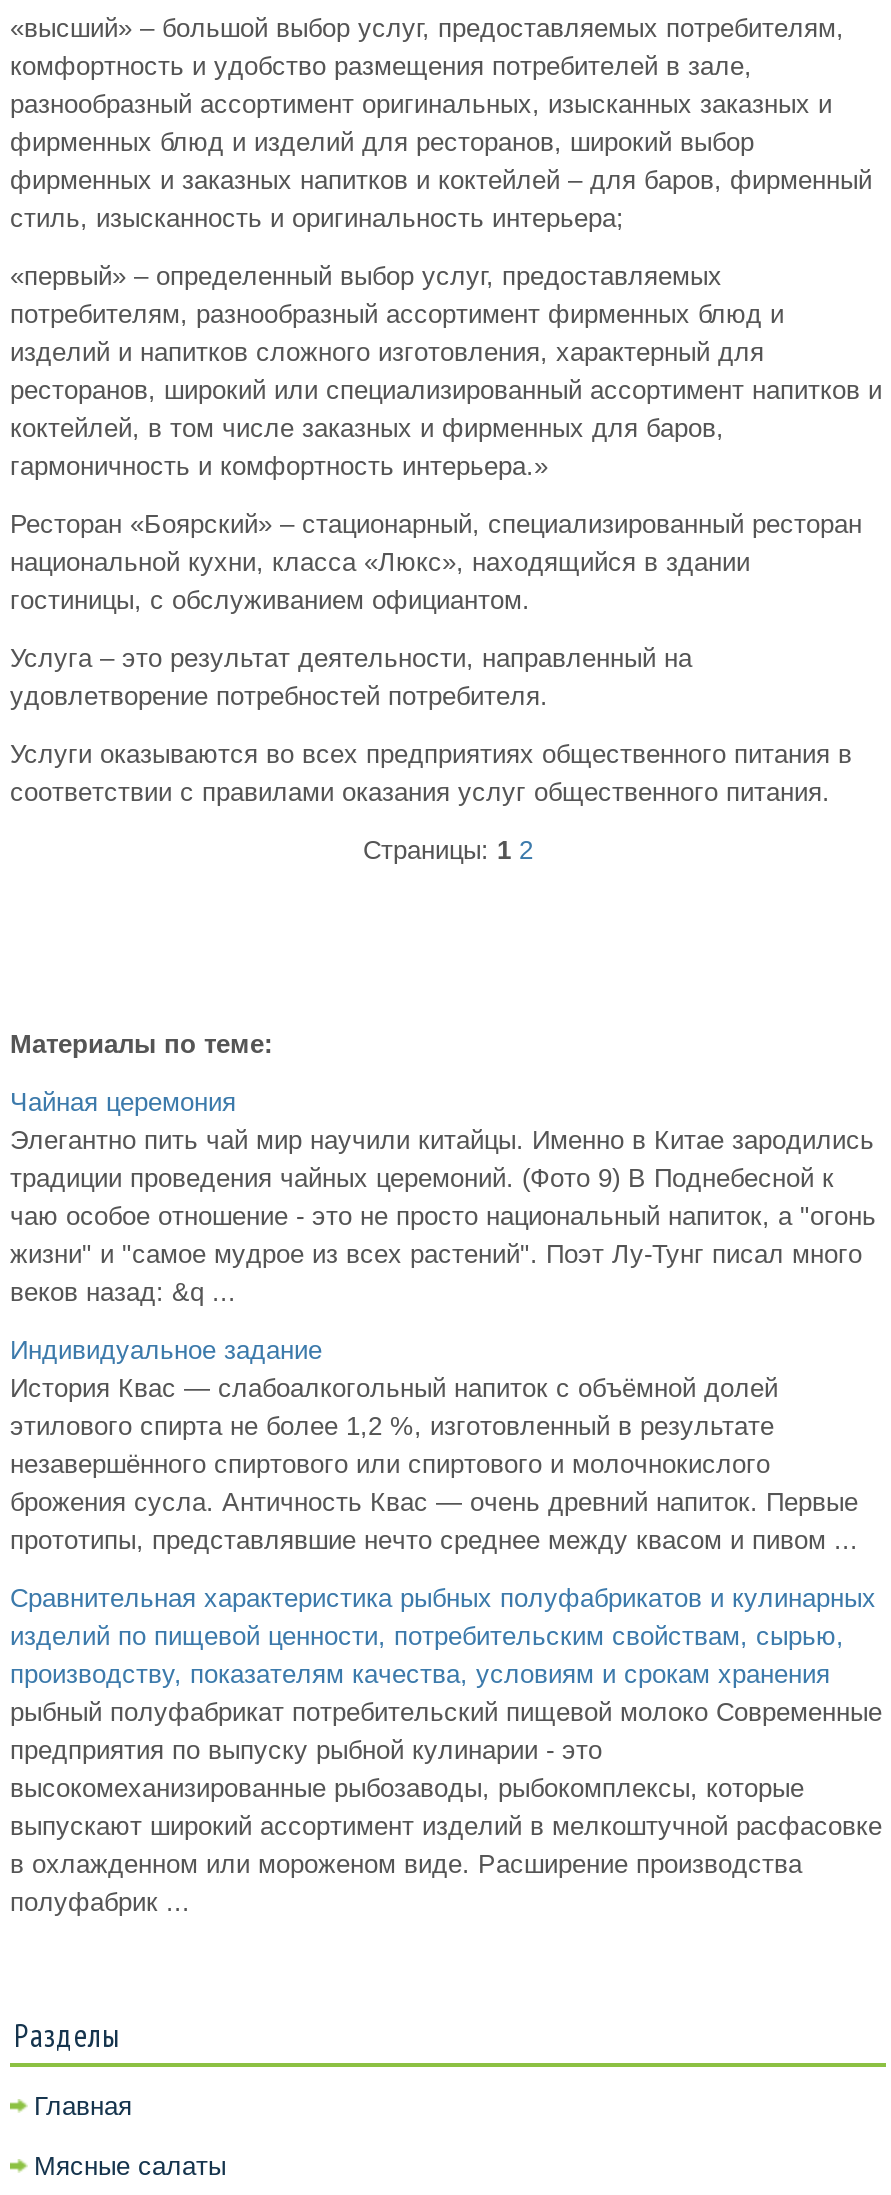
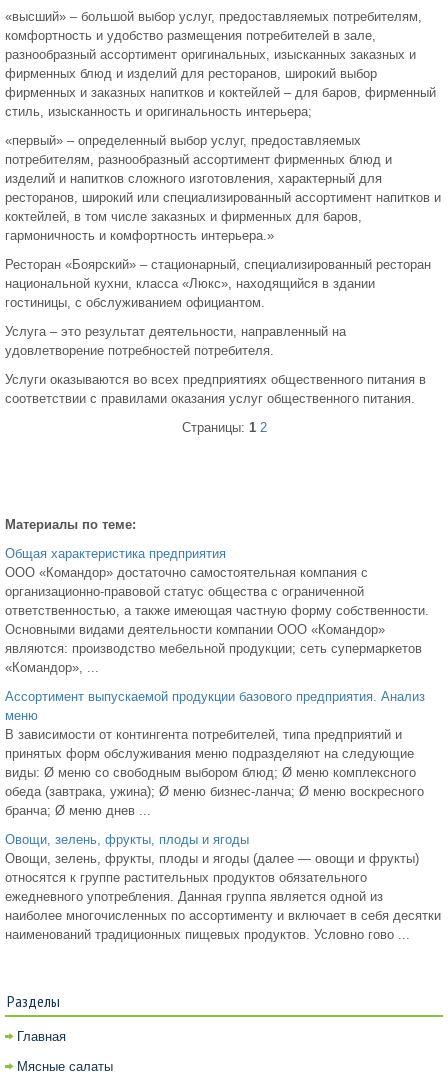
- Чайная церемония
- Элегантно пить чай мир научили китайцы. Именно в Китае зародились
- традиции проведения чайных церемоний. (Фото 9) В Поднебесной к
- чаю особое отношение - это не просто национальный напиток, а "огонь
- жизни" и "самое мудрое из всех растений". Поэт Лу-Тунг писал много
- веков назад: &q ...
+ Общая характеристика предприятия
+ ООО «Командор» достаточно самостоятельная компания с
+ организационно-правовой статус общества с ограниченной
+ ответственностью, а также имеющая частную форму собственности.
+ Основными видами деятельности компании ООО «Командор»
+ являются: производство мебельной продукции; сеть супермаркетов
+ «Командор», ...

- Индивидуальное задание
- История Квас — слабоалкогольный напиток с объёмной долей
- этилового спирта не более 1,2 %, изготовленный в результате
- незавершённого спиртового или спиртового и молочнокислого
- брожения сусла. Античность Квас — очень древний напиток. Первые
- прототипы, представлявшие нечто среднее между квасом и пивом ...
+ Ассортимент выпускаемой продукции базового предприятия. Анализ
+ меню
+ В зависимости от контингента потребителей, типа предприятий и
+ принятых форм обслуживания меню подразделяют на следующие
+ виды: Ø меню со свободным выбором блюд; Ø меню комплексного
+ обеда (завтрака, ужина); Ø меню бизнес-ланча; Ø меню воскресного
+ бранча; Ø меню днев ...

- Сравнительная характеристика рыбных полуфабрикатов и кулинарных
- изделий по пищевой ценности, потребительским свойствам, сырью,
- производству, показателям качества, условиям и срокам хранения
- рыбный полуфабрикат потребительский пищевой молоко Современные
- предприятия по выпуску рыбной кулинарии - это
- высокомеханизированные рыбозаводы, рыбокомплексы, которые
- выпускают широкий ассортимент изделий в мелкоштучной расфасовке
- в охлажденном или мороженом виде. Расширение производства
- полуфабрик ...
+ Овощи, зелень, фрукты, плоды и ягоды
+ Овощи, зелень, фрукты, плоды и ягоды (далее — овощи и фрукты)
+ относятся к группе растительных продуктов обязательного
+ ежедневного употребления. Данная группа является одной из
+ наиболее многочисленных по ассортименту и включает в себя десятки
+ наименований традиционных пищевых продуктов. Условно гово ...
